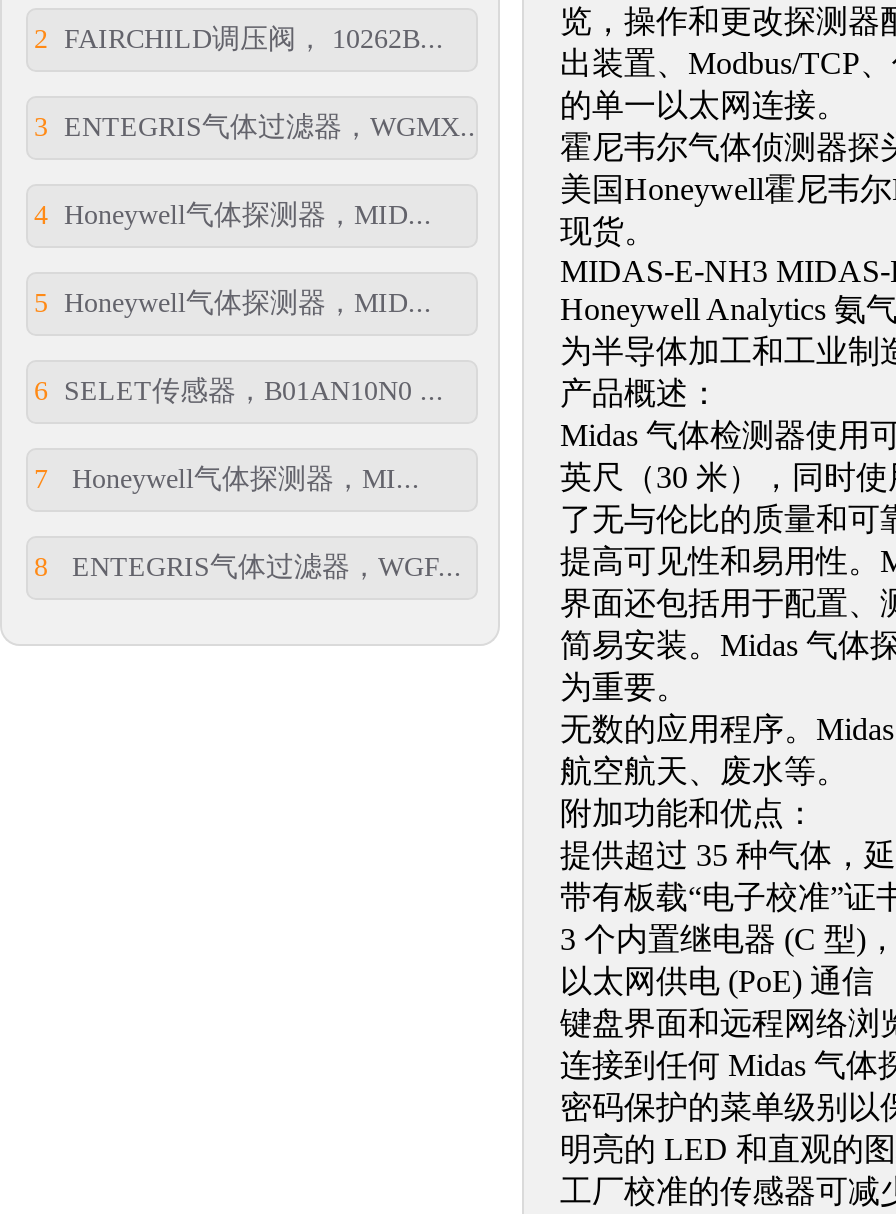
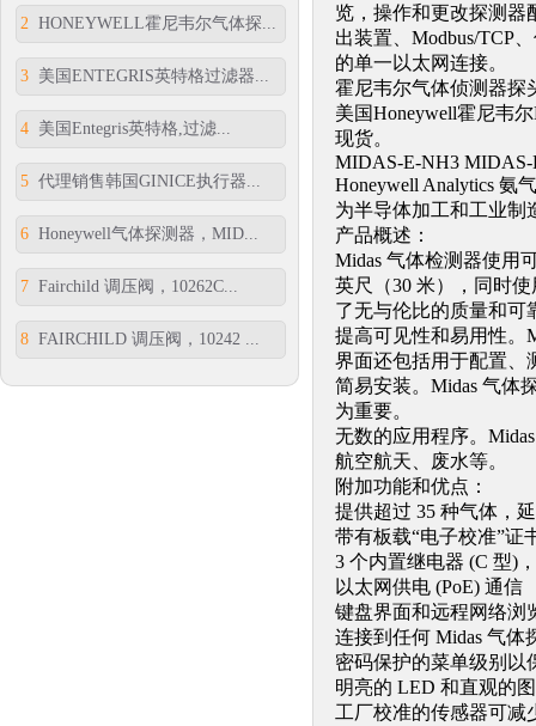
- 2 FAIRCHILD调压阀， 10262B...
+ 2 HONEYWELL霍尼韦尔气体探...

- 3 ENTEGRIS气体过滤器，WGMX...
+ 3美国ENTEGRIS英特格过滤器...

- 4 Honeywell气体探测器，MID...
+ 4美国Entegris英特格,过滤...

- 5 Honeywell气体探测器，MID...
+ 5代理销售韩国GINICE执行器...

- 6 SELET传感器，B01AN10N0 ...
+ 6 Honeywell气体探测器，MID...

- 7 Honeywell气体探测器，MI...
+ 7 Fairchild 调压阀，10262C...

- 8 ENTEGRIS气体过滤器，WGF...
+ 8 FAIRCHILD 调压阀，10242 ...
